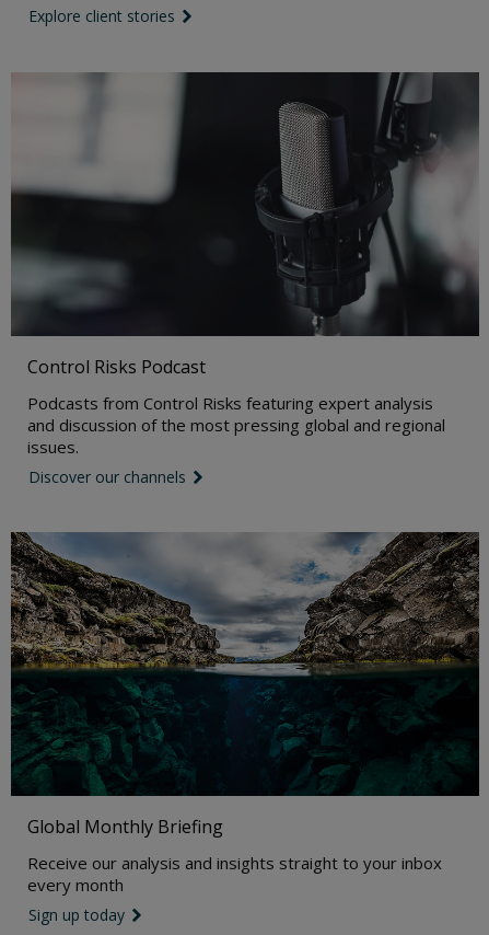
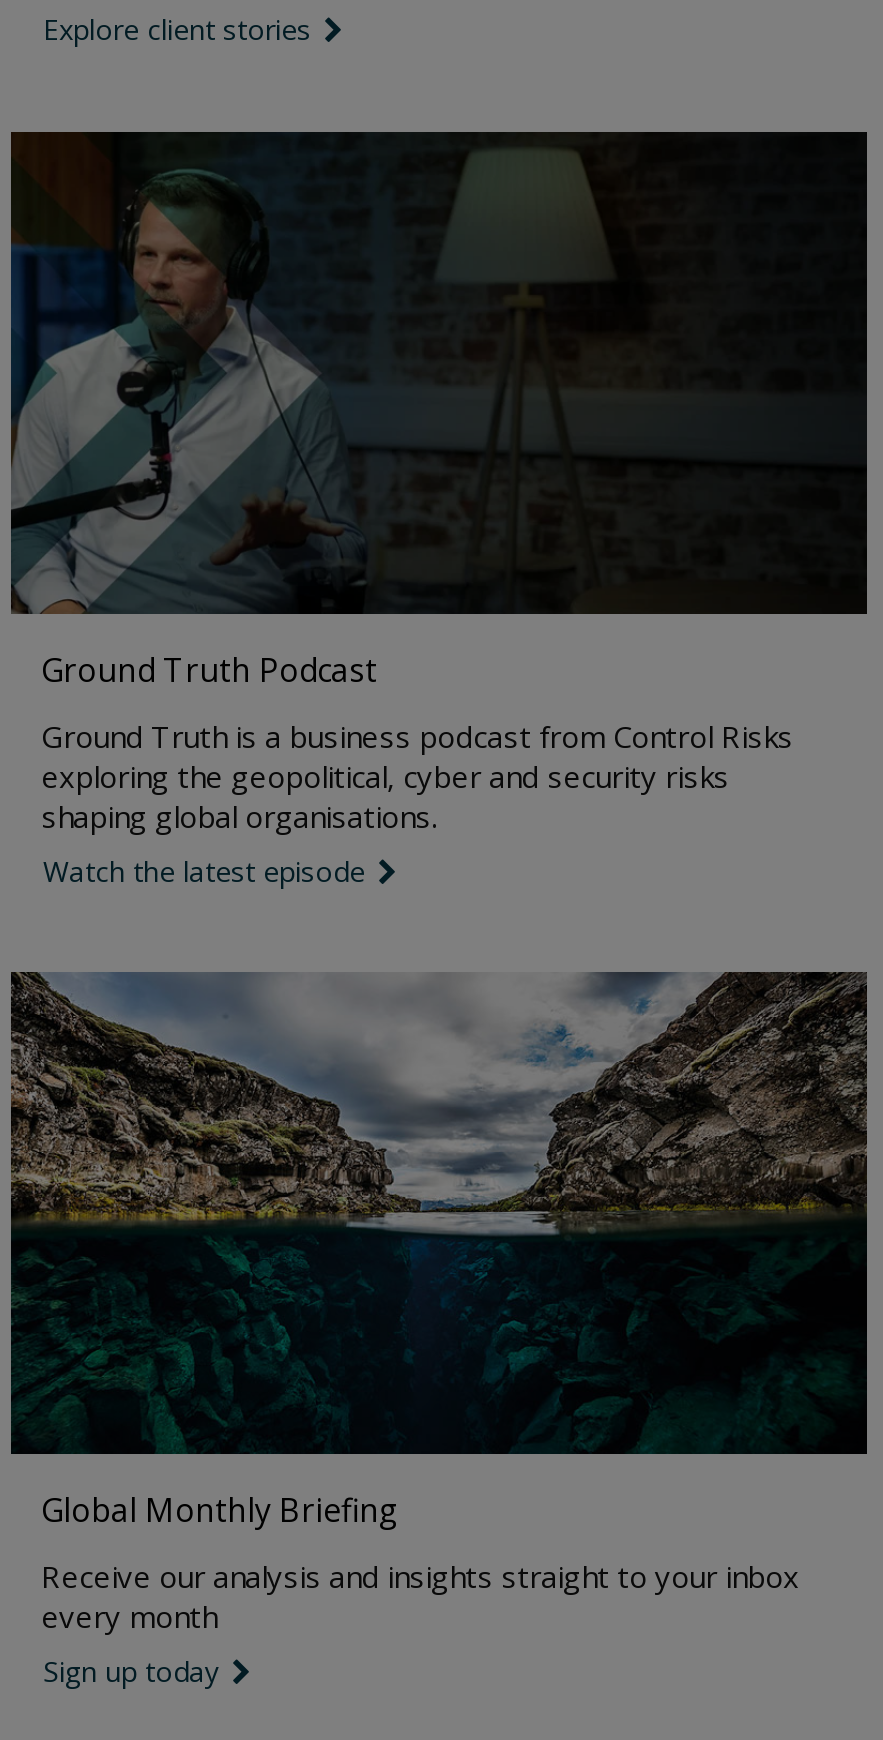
- [image]
- Control Risks Podcast
+ [image]
+ Ground Truth Podcast

- Podcasts from Control Risks featuring expert analysis
- and discussion of the most pressing global and regional
- issues.
- Discover our channels
+ Ground Truth is a business podcast from Control Risks
+ exploring the geopolitical, cyber and security risks
+ shaping global organisations.
+ Watch the latest episode
